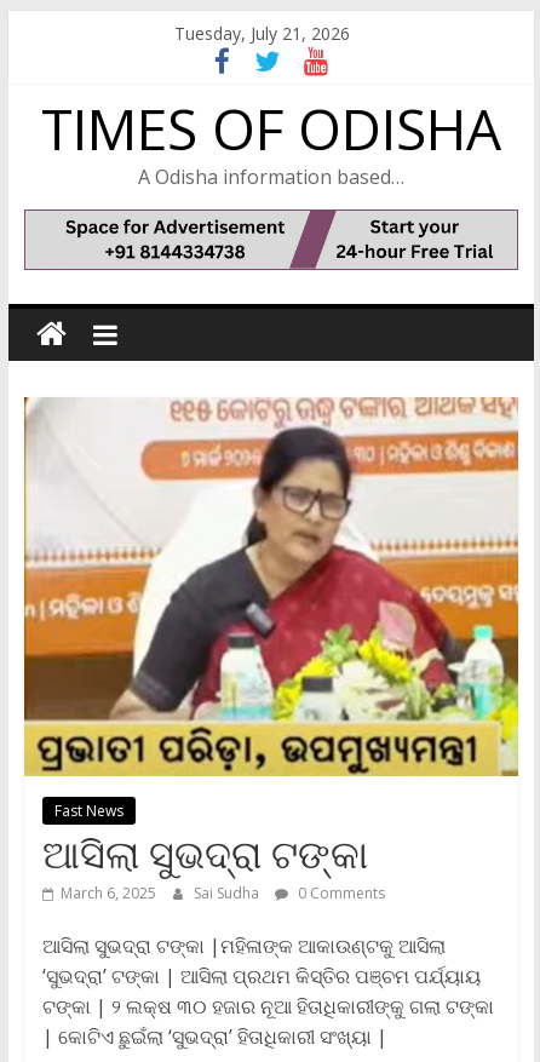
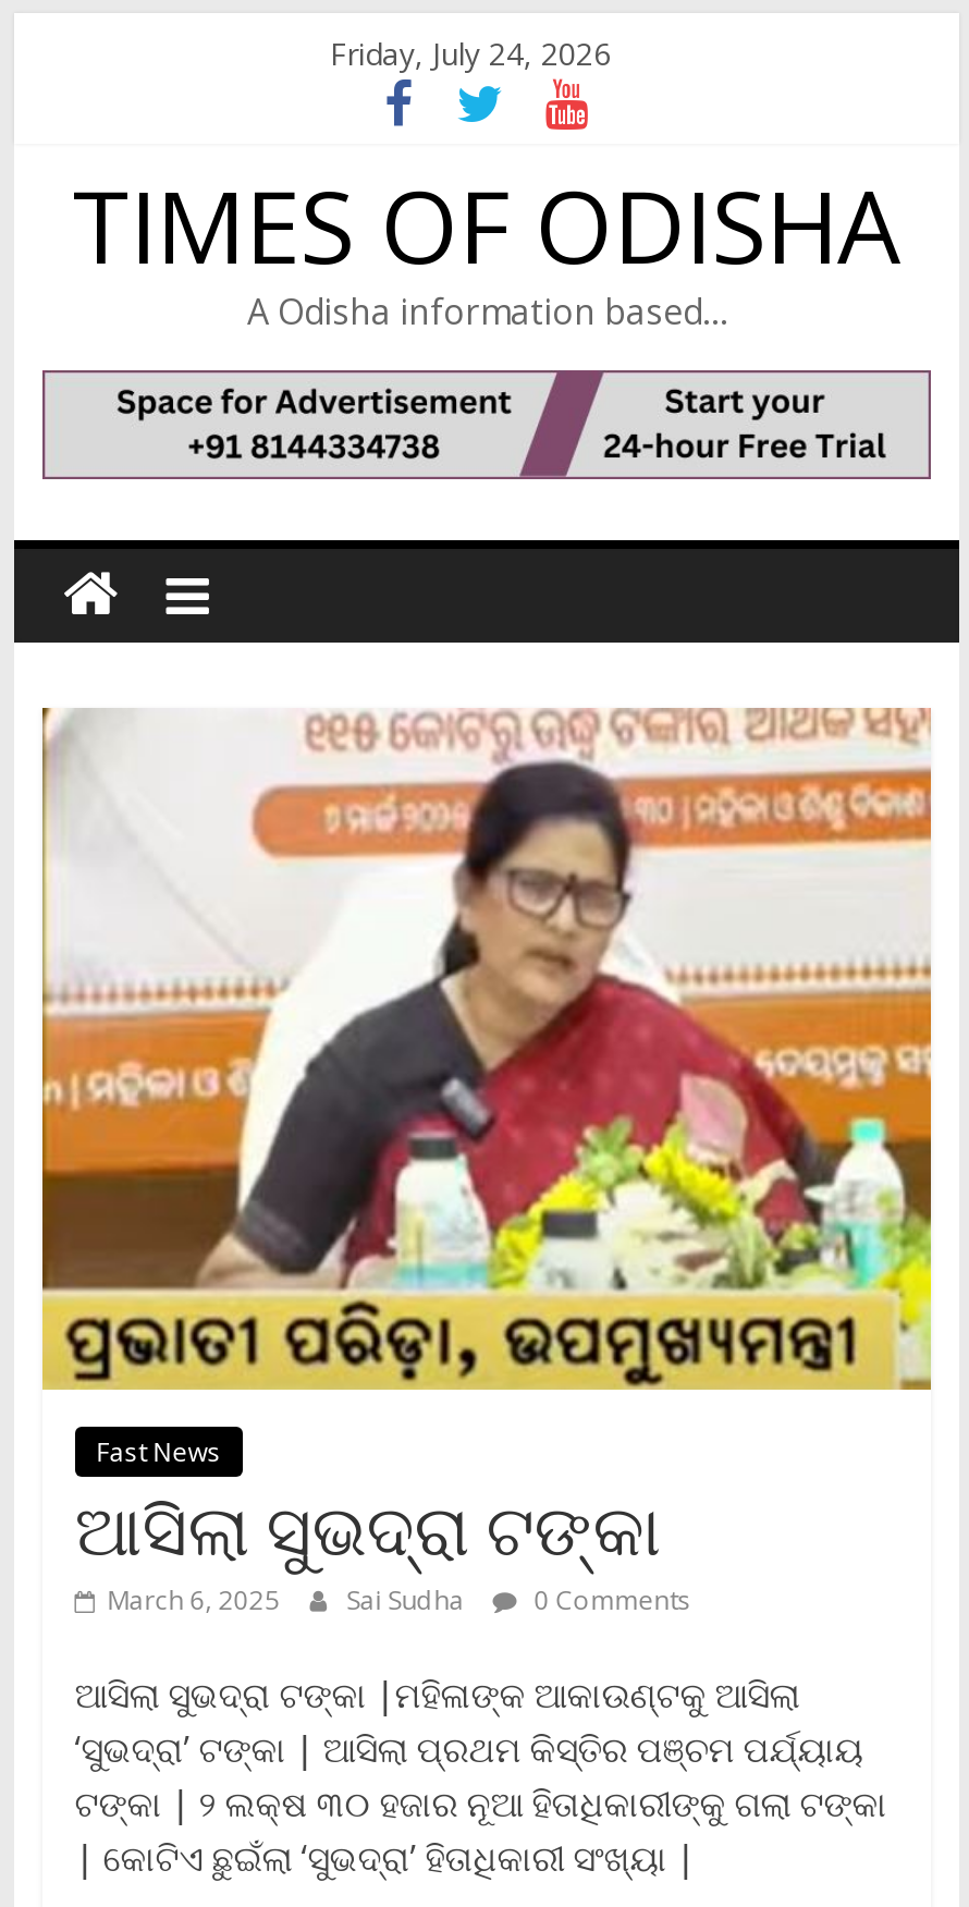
- Tuesday, July 21, 2026
+ Friday, July 24, 2026
